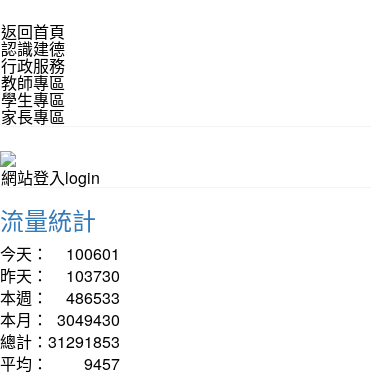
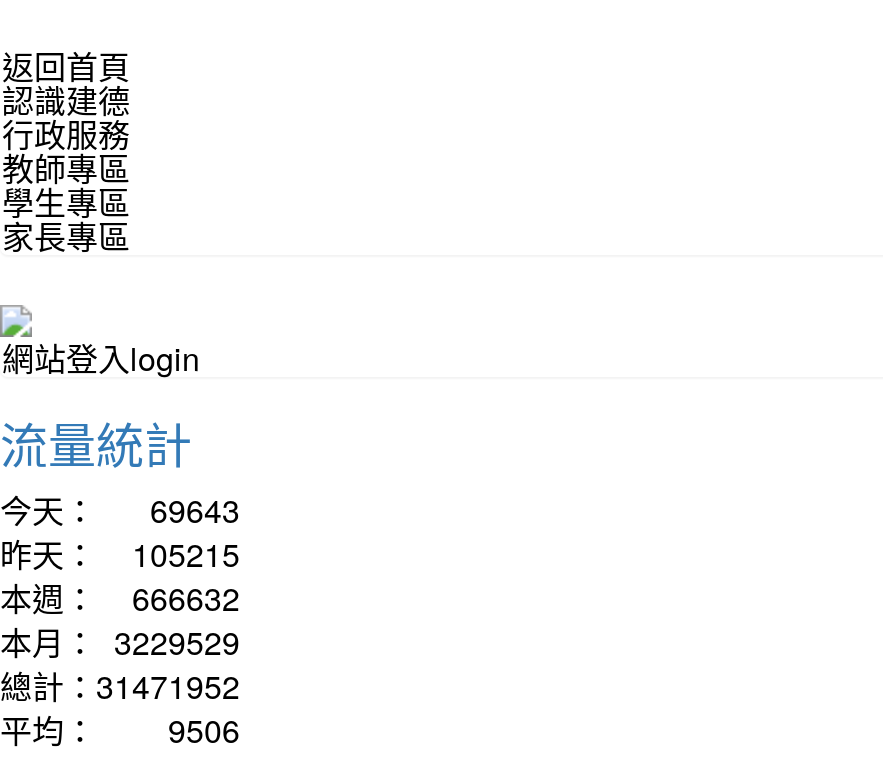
- 今天： 100601
+ 今天： 69643

- 昨天： 103730
+ 昨天： 105215

- 本週： 486533
+ 本週： 666632

- 本月： 3049430
+ 本月： 3229529

- 總計：31291853
+ 總計：31471952

- 平均： 9457
+ 平均： 9506
